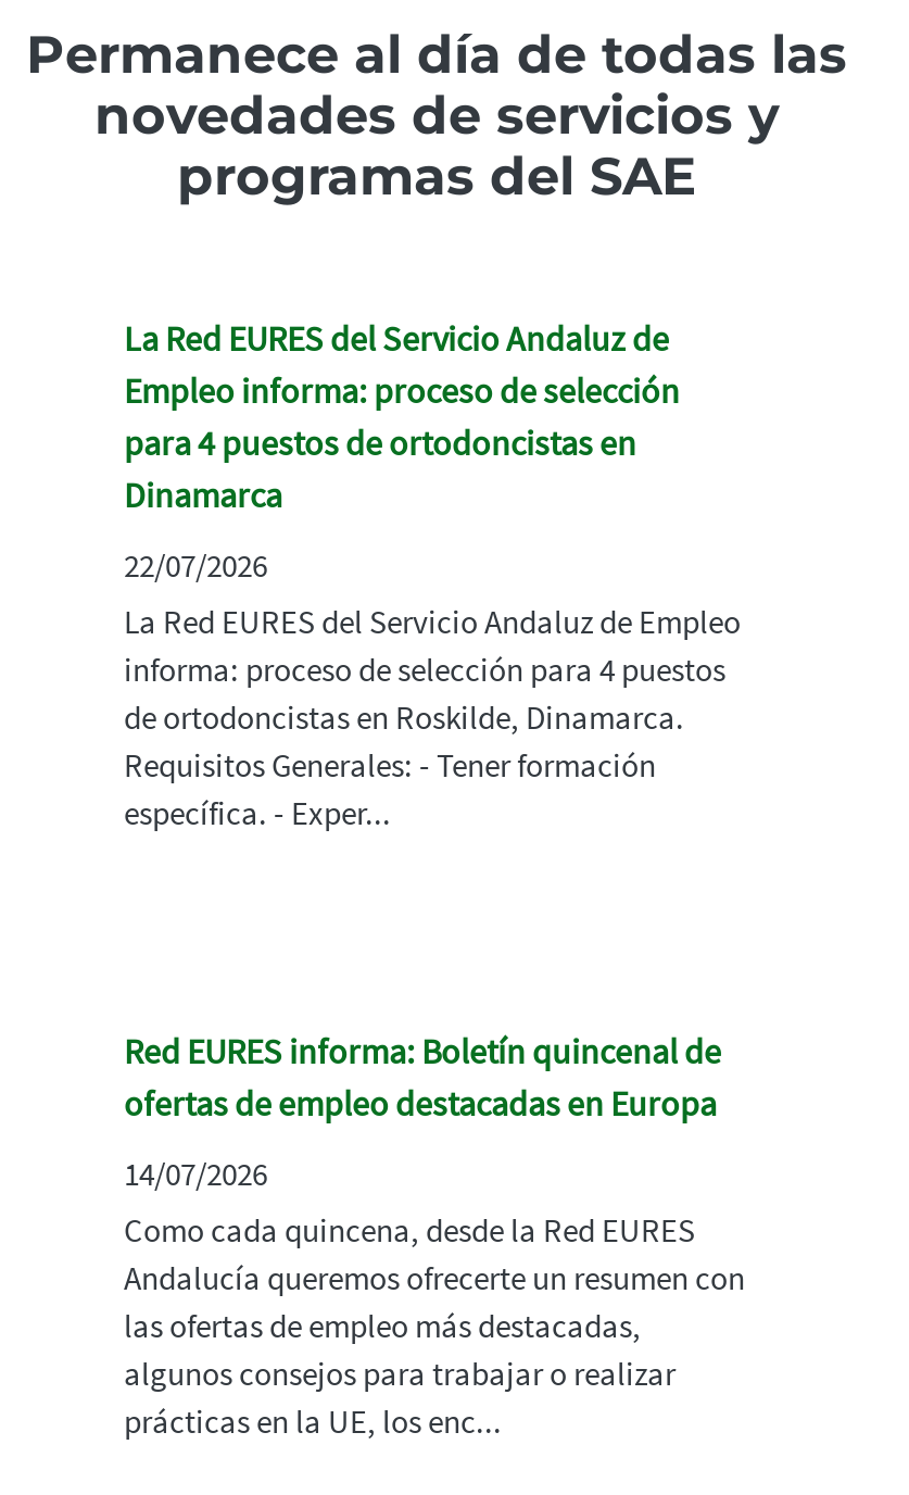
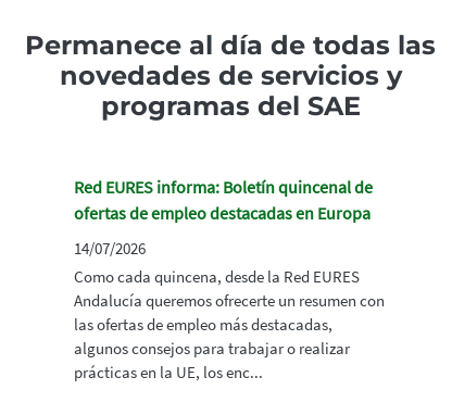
- La Red EURES del Servicio Andaluz de
- Empleo informa: proceso de selección
- para 4 puestos de ortodoncistas en
- Dinamarca
- 22/07/2026
- La Red EURES del Servicio Andaluz de Empleo
- informa: proceso de selección para 4 puestos
- de ortodoncistas en Roskilde, Dinamarca.
- Requisitos Generales: - Tener formación
- específica. - Exper...
